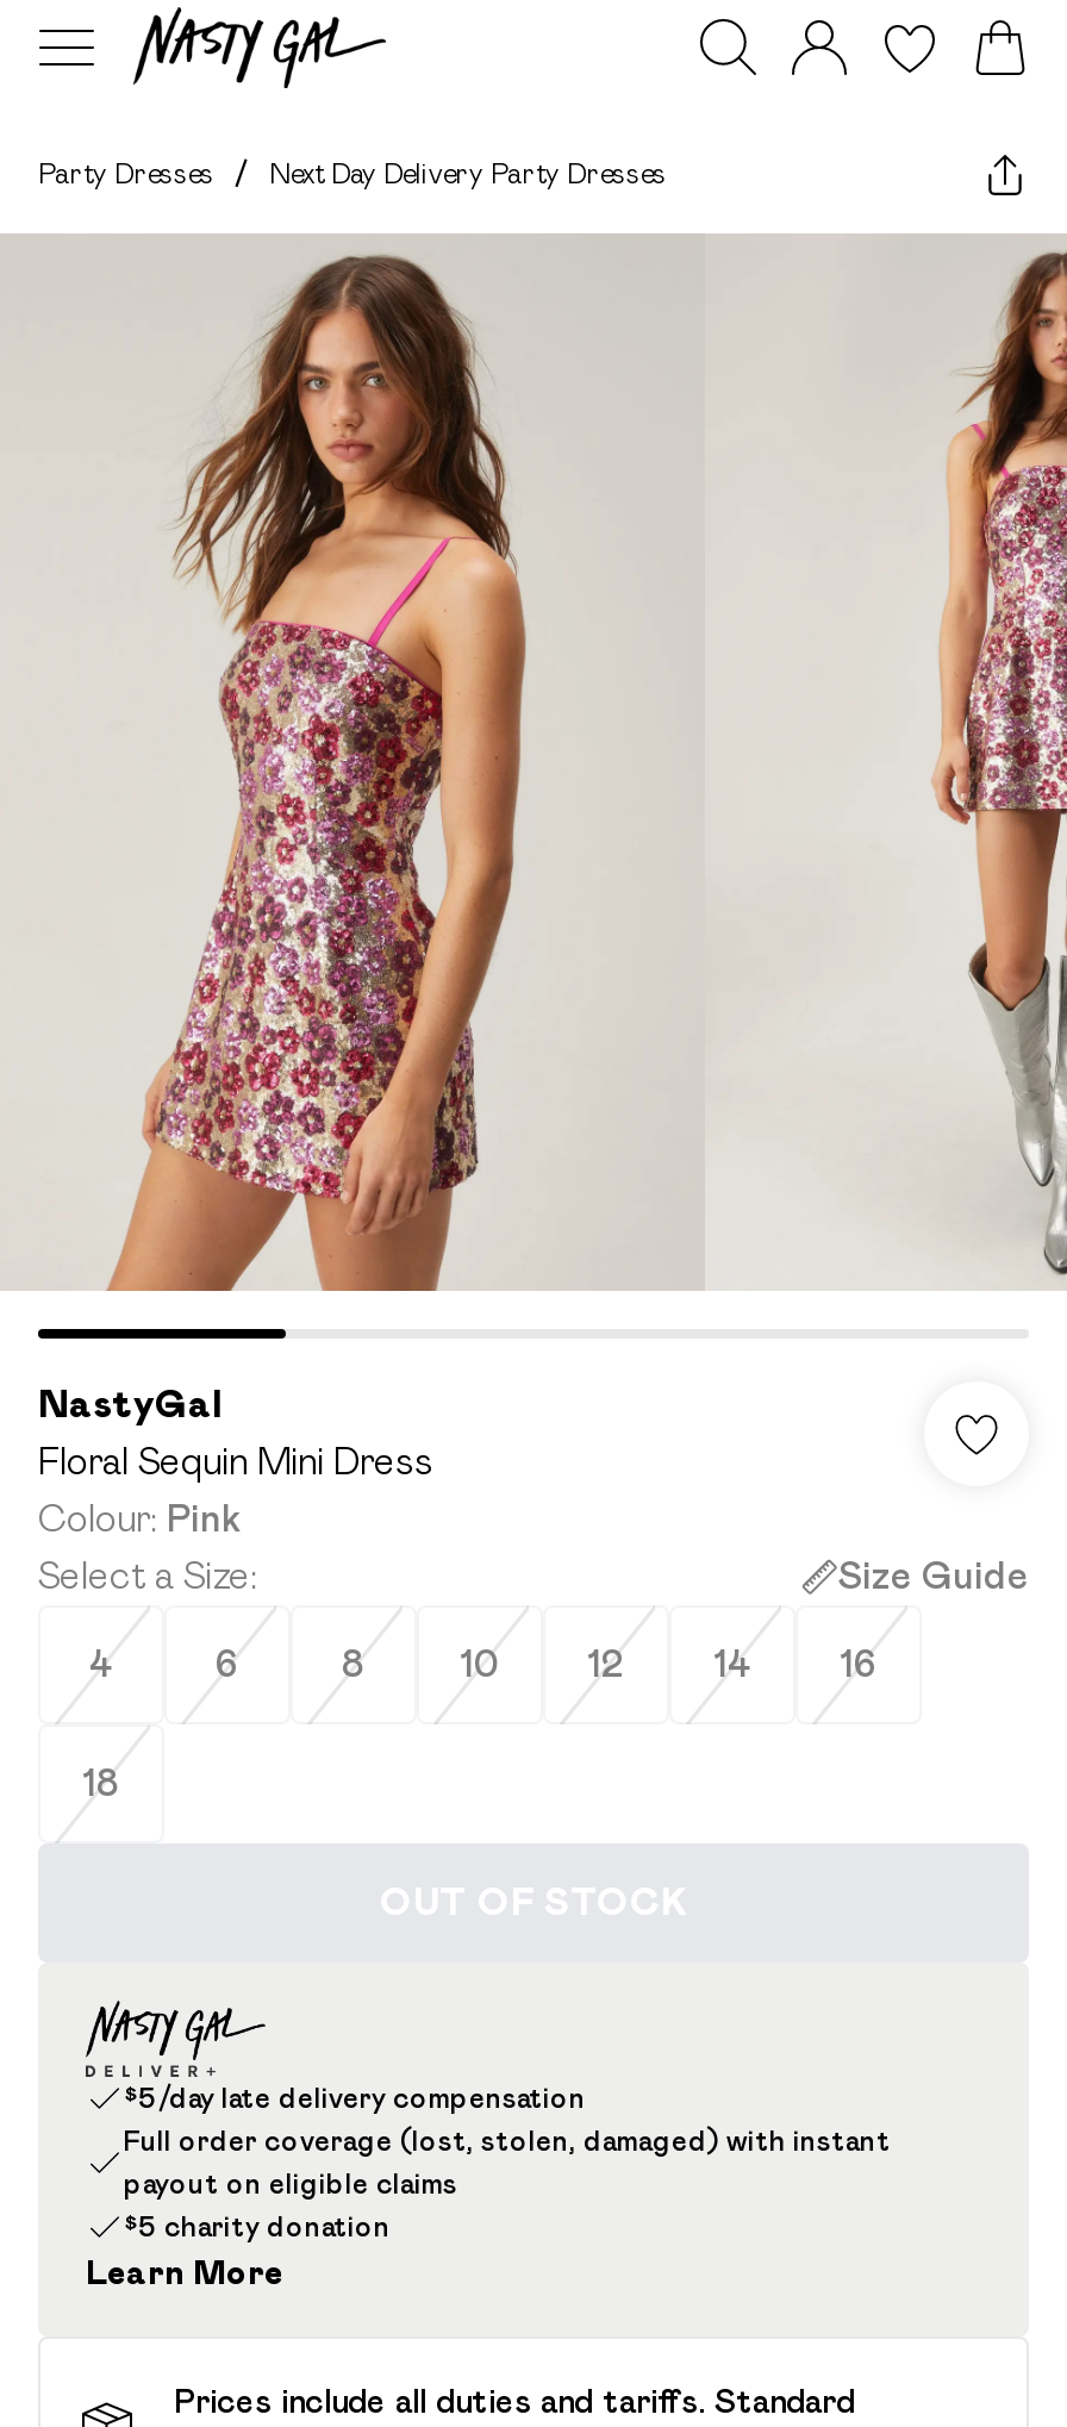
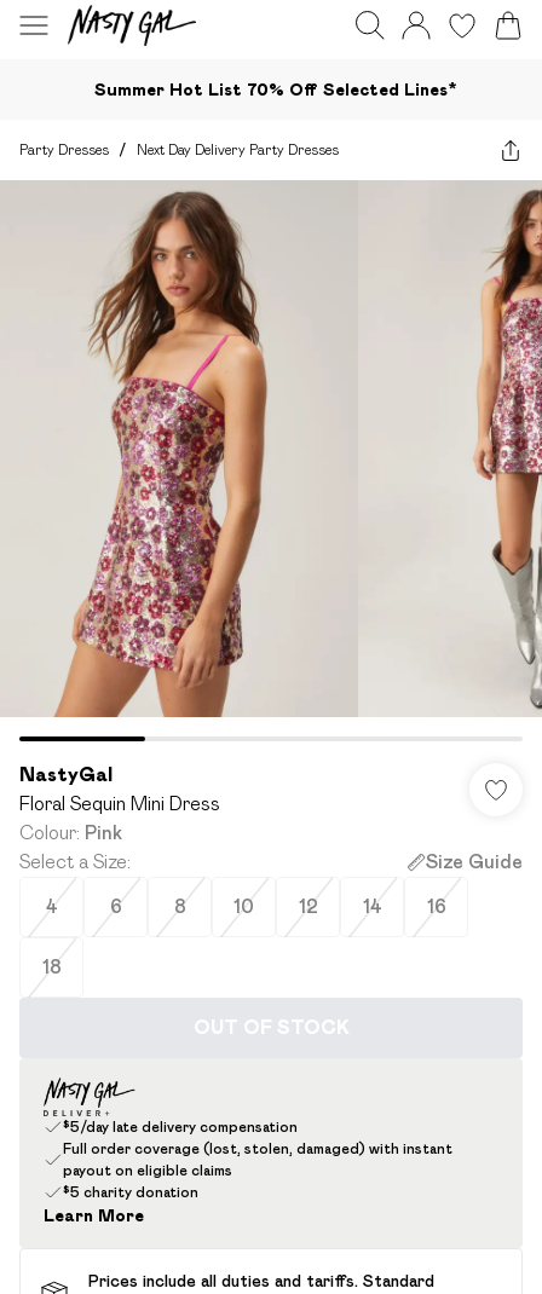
+ Summer Hot List 70% Off Selected Lines*
